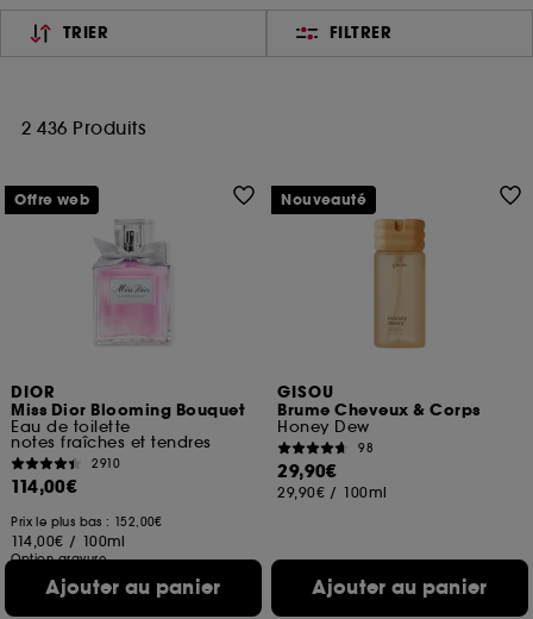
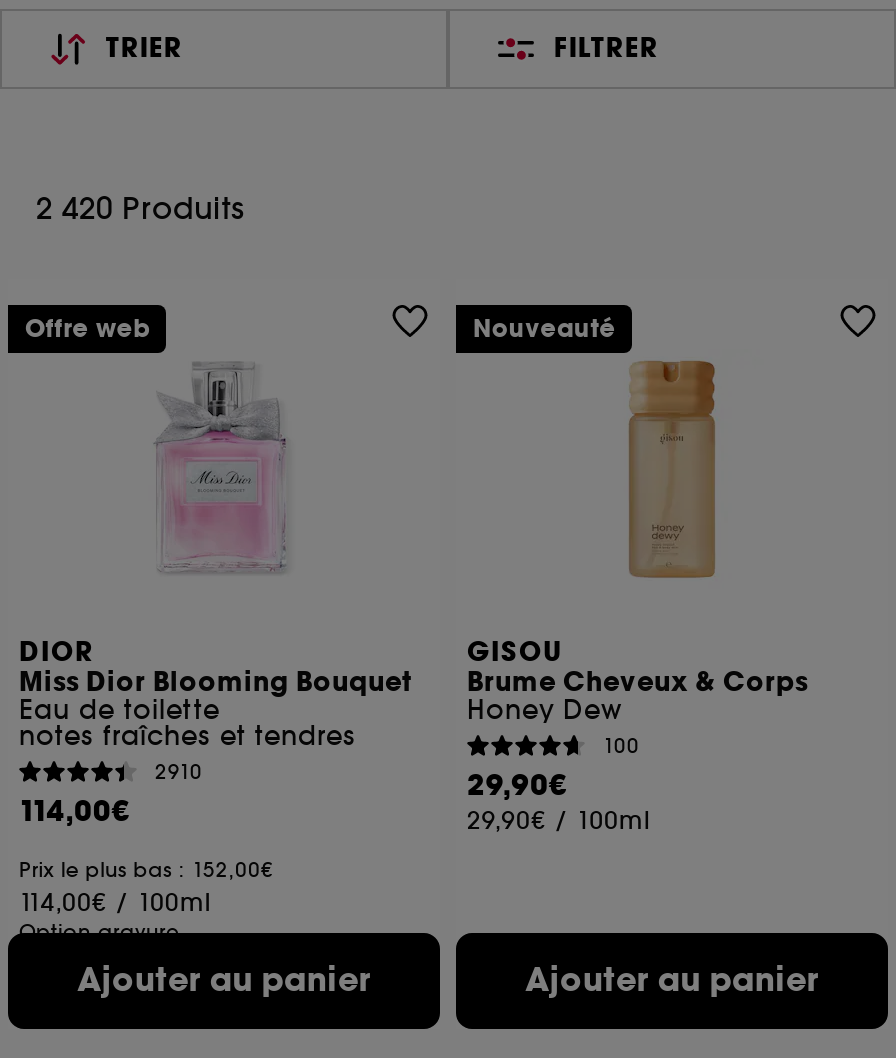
- 2 436 Produits
+ 2 420 Produits

- 98
+ 100
